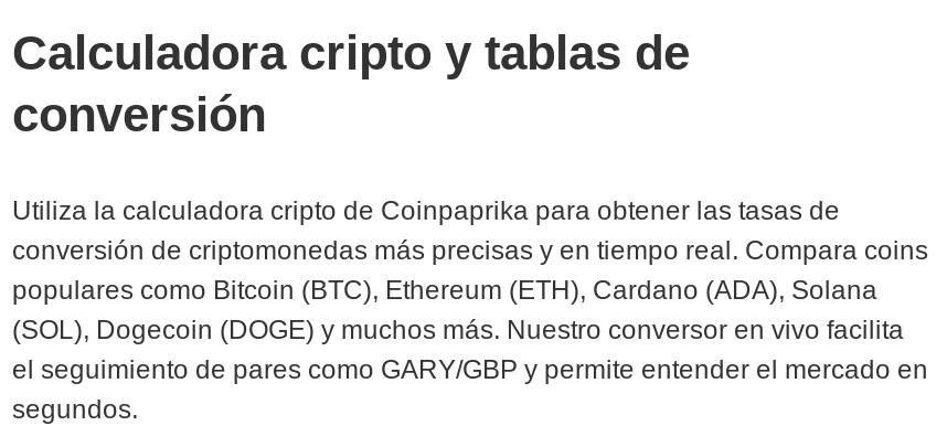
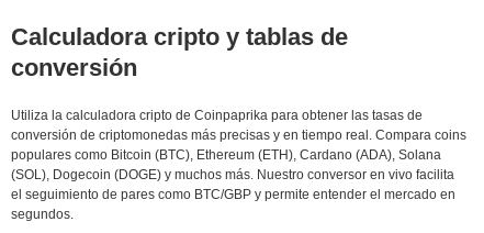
- el seguimiento de pares como GARY/GBP y permite entender el mercado en
+ el seguimiento de pares como BTC/GBP y permite entender el mercado en
